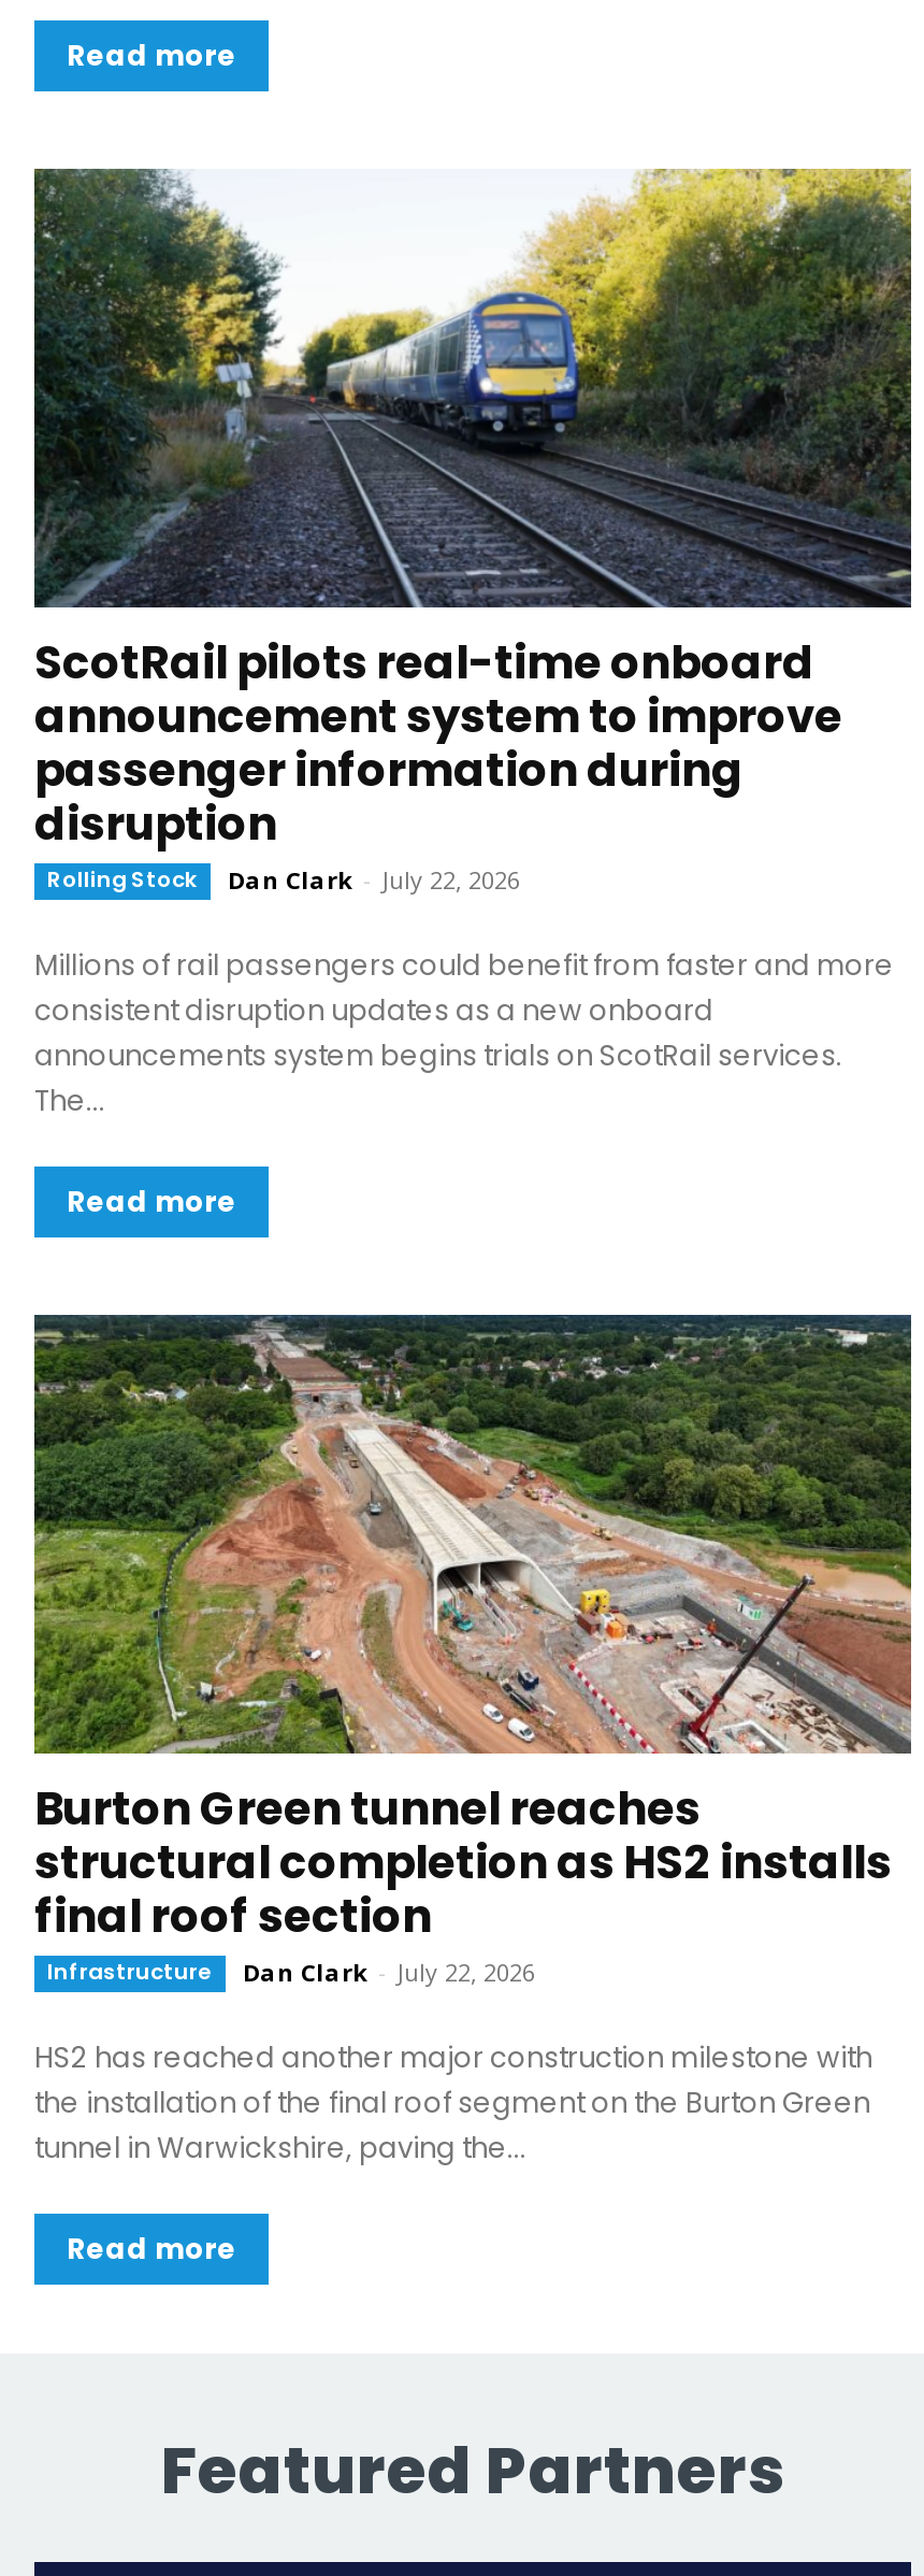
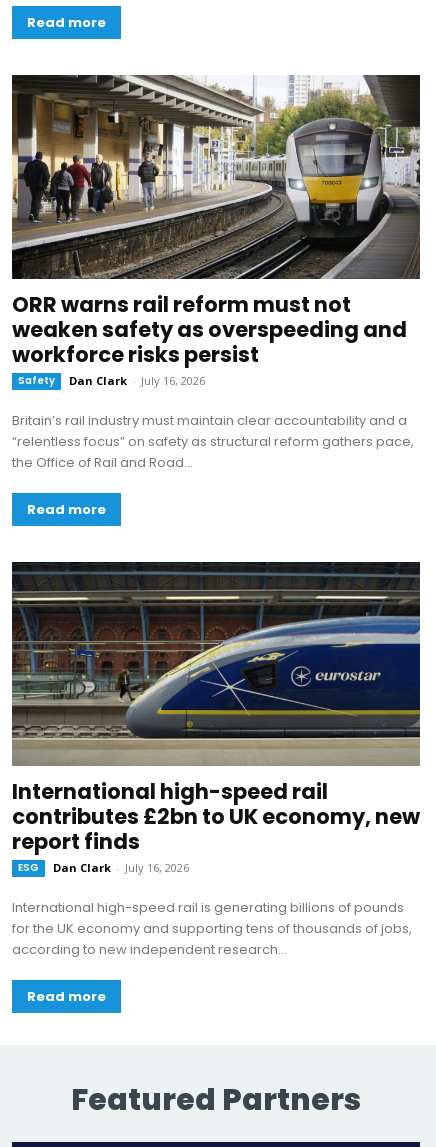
- [image]
- ScotRail pilots real-time onboard
- announcement system to improve
- passenger information during
- disruption
- Rolling Stock
- Dan Clark - July 22, 2026
+ [image]
+ ORR warns rail reform must not
+ weaken safety as overspeeding and
+ workforce risks persist
+ Safety
+ Dan Clark - July 16, 2026

- Millions of rail passengers could benefit from faster and more
- consistent disruption updates as a new onboard
- announcements system begins trials on ScotRail services.
- The...
+ Britain’s rail industry must maintain clear accountability and a
+ “relentless focus” on safety as structural reform gathers pace,
+ the Office of Rail and Road...

- [image]
- Burton Green tunnel reaches
- structural completion as HS2 installs
- final roof section
- Infrastructure
- Dan Clark - July 22, 2026
+ [image]
+ International high-speed rail
+ contributes £2bn to UK economy, new
+ report finds
+ ESG
+ Dan Clark - July 16, 2026

- HS2 has reached another major construction milestone with
- the installation of the final roof segment on the Burton Green
- tunnel in Warwickshire, paving the...
+ International high-speed rail is generating billions of pounds
+ for the UK economy and supporting tens of thousands of jobs,
+ according to new independent research...
